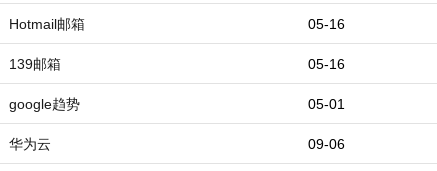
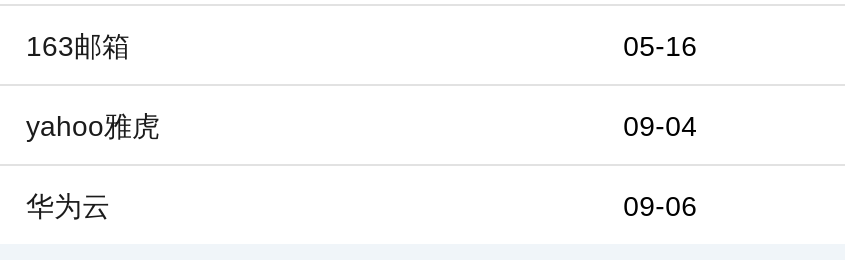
- Hotmail邮箱
- 05-16
- 139邮箱
- 05-01
- google趋势
+ 163邮箱
+ 09-04
+ yahoo雅虎
